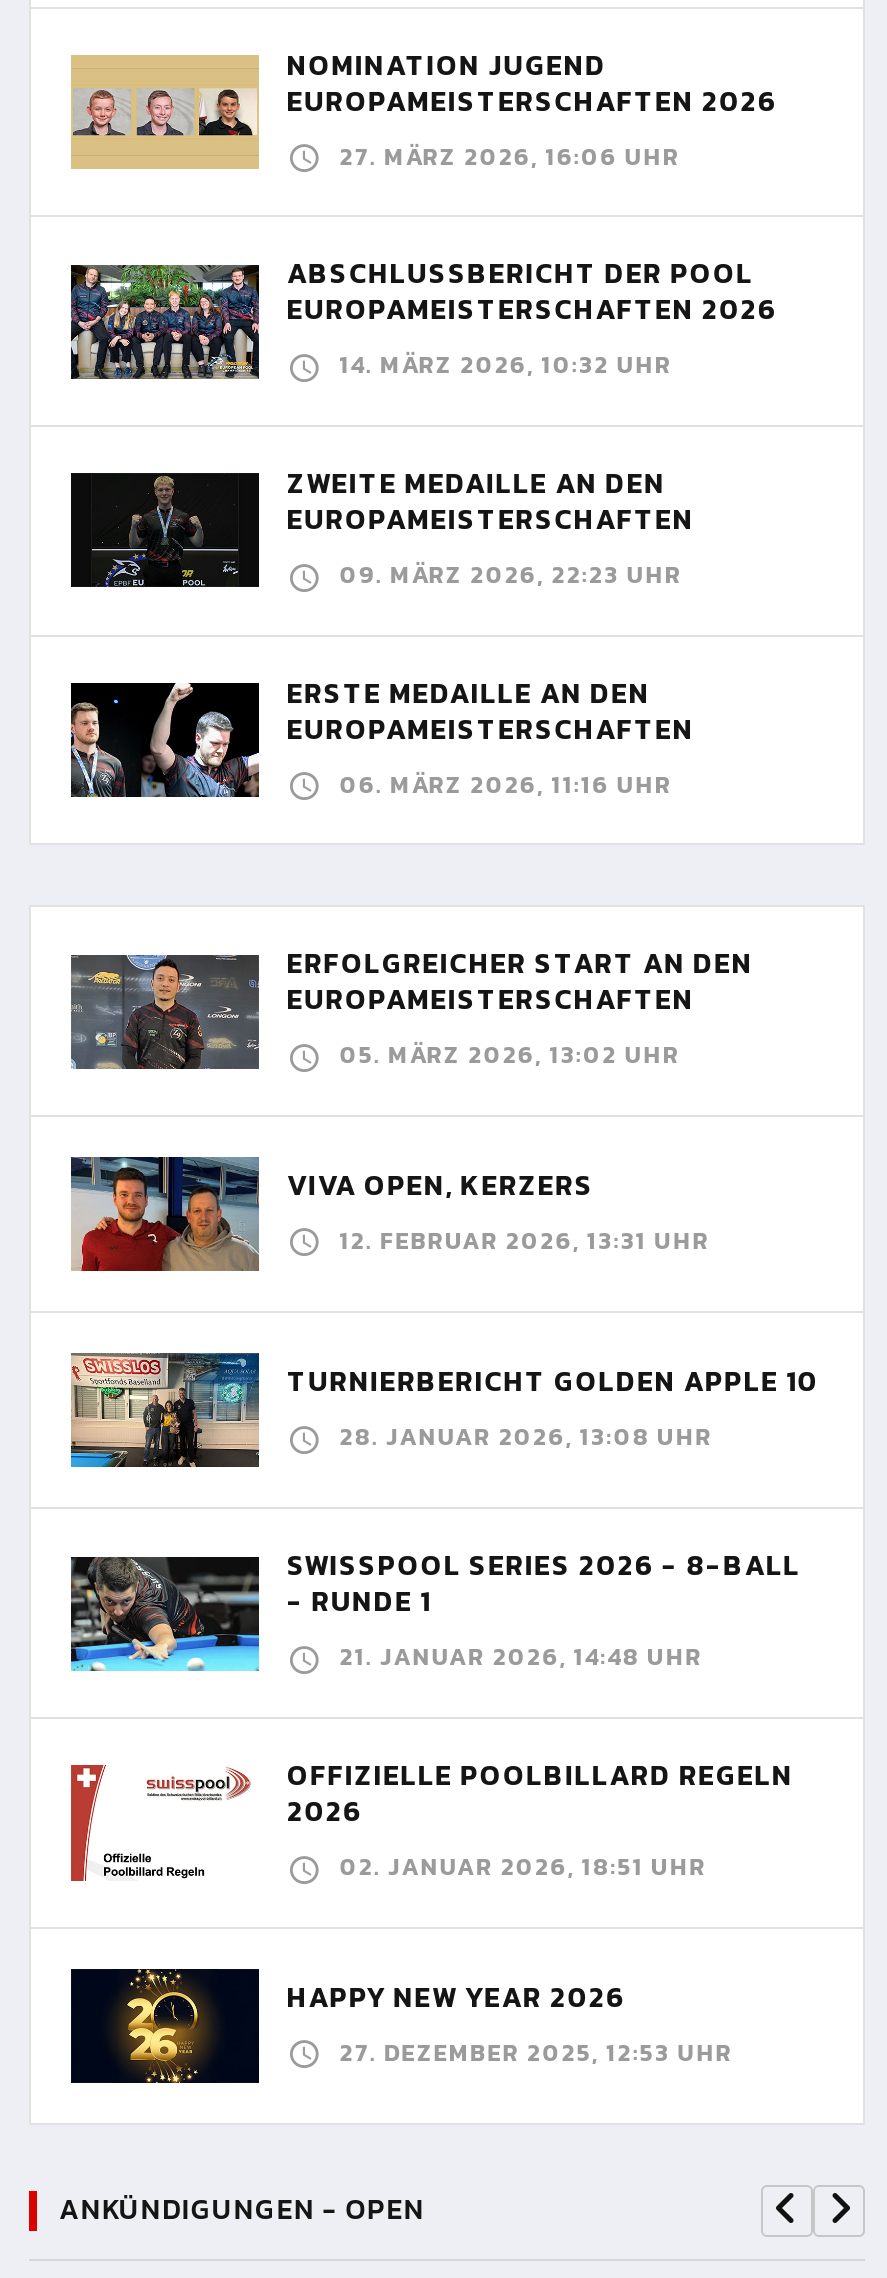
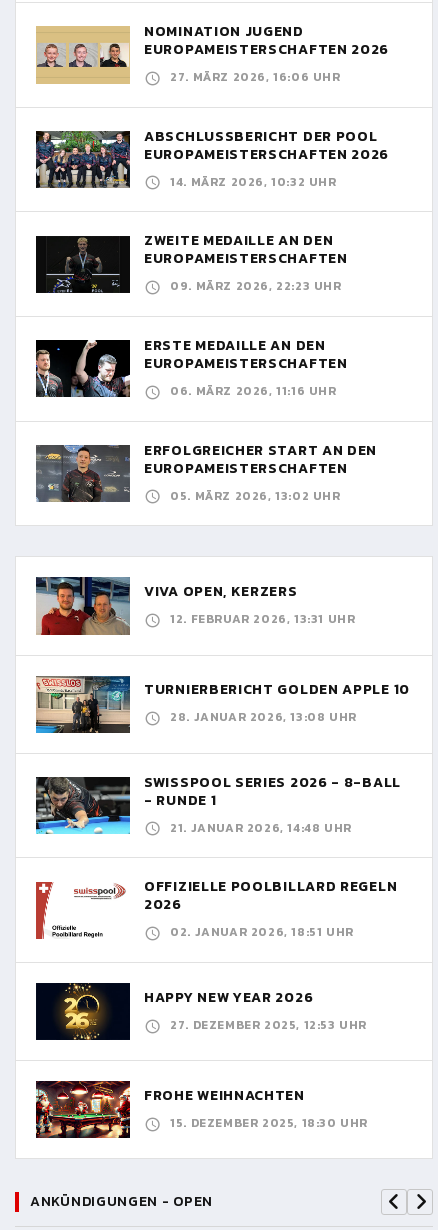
moved up: [image] | ERFOLGREICHER START AN DEN | EUROPAMEISTERSCHAFTEN | 05. MÄRZ 2026, 13:02 UHR

+ [image]
+ FROHE WEIHNACHTEN
+ 15. DEZEMBER 2025, 18:30 UHR
